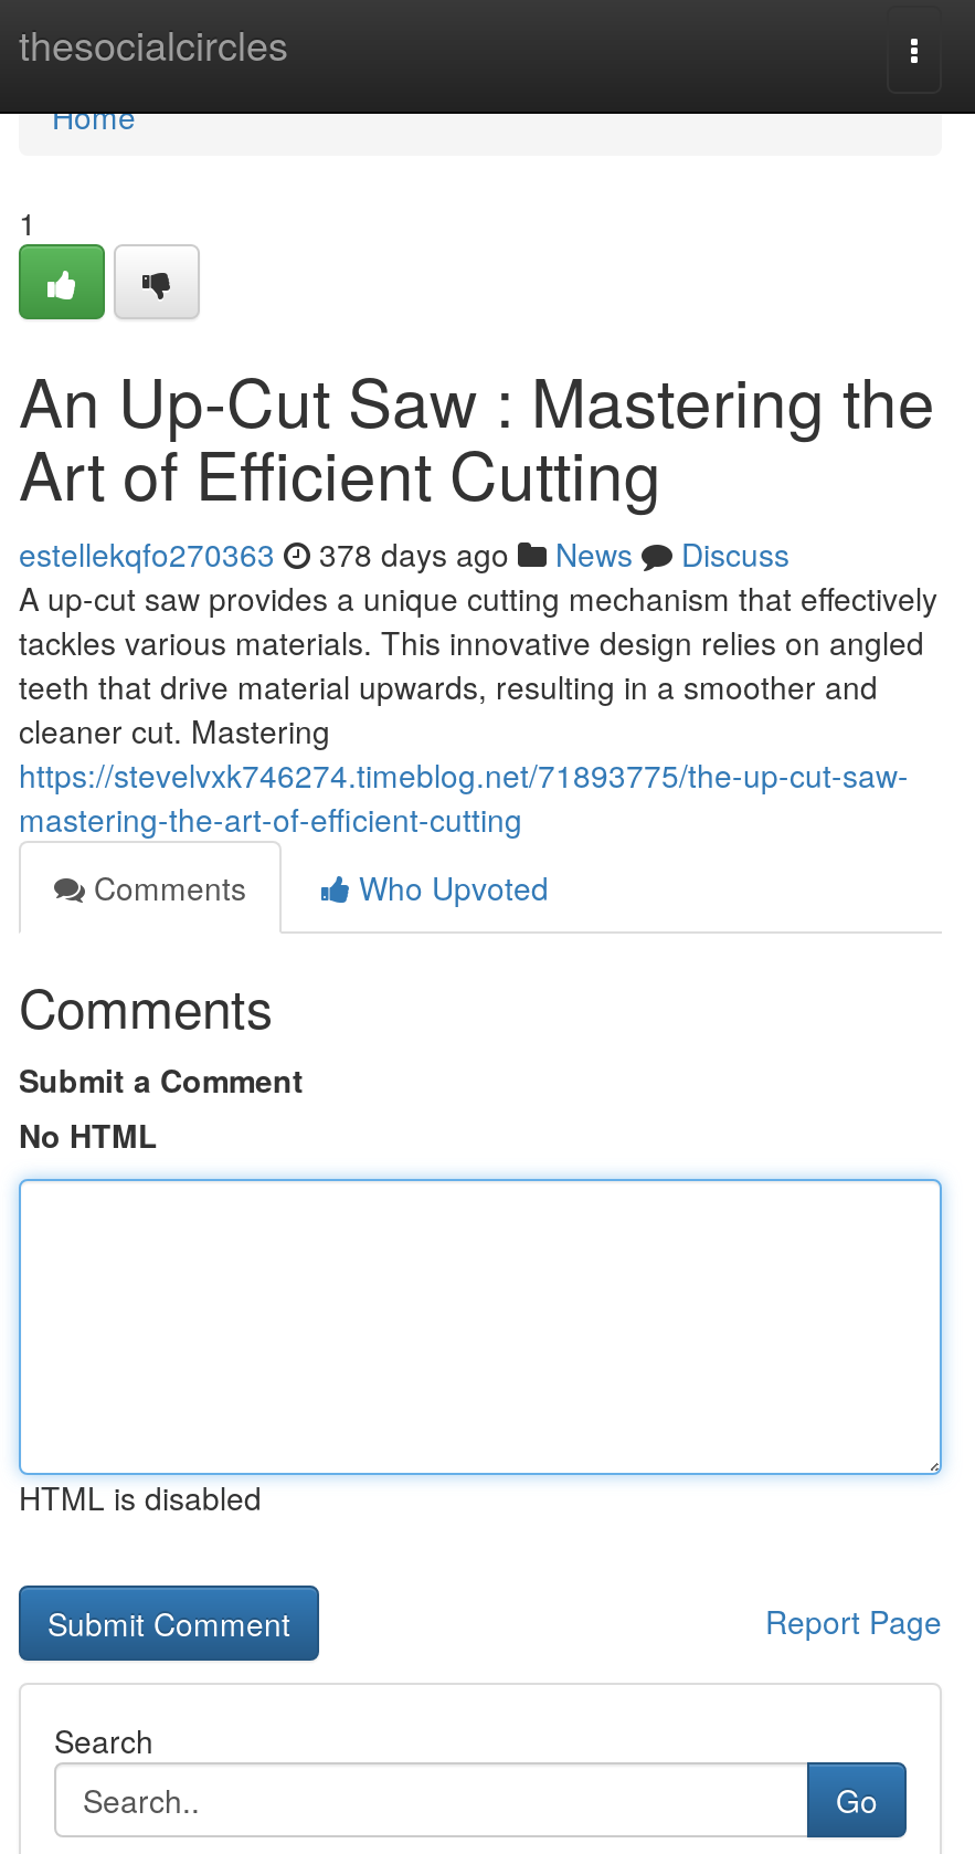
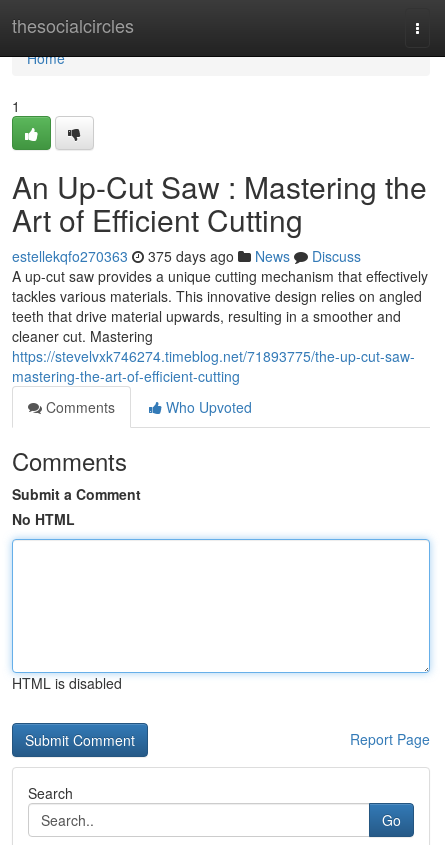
- estellekqfo270363 378 days ago News Discuss
+ estellekqfo270363 375 days ago News Discuss
